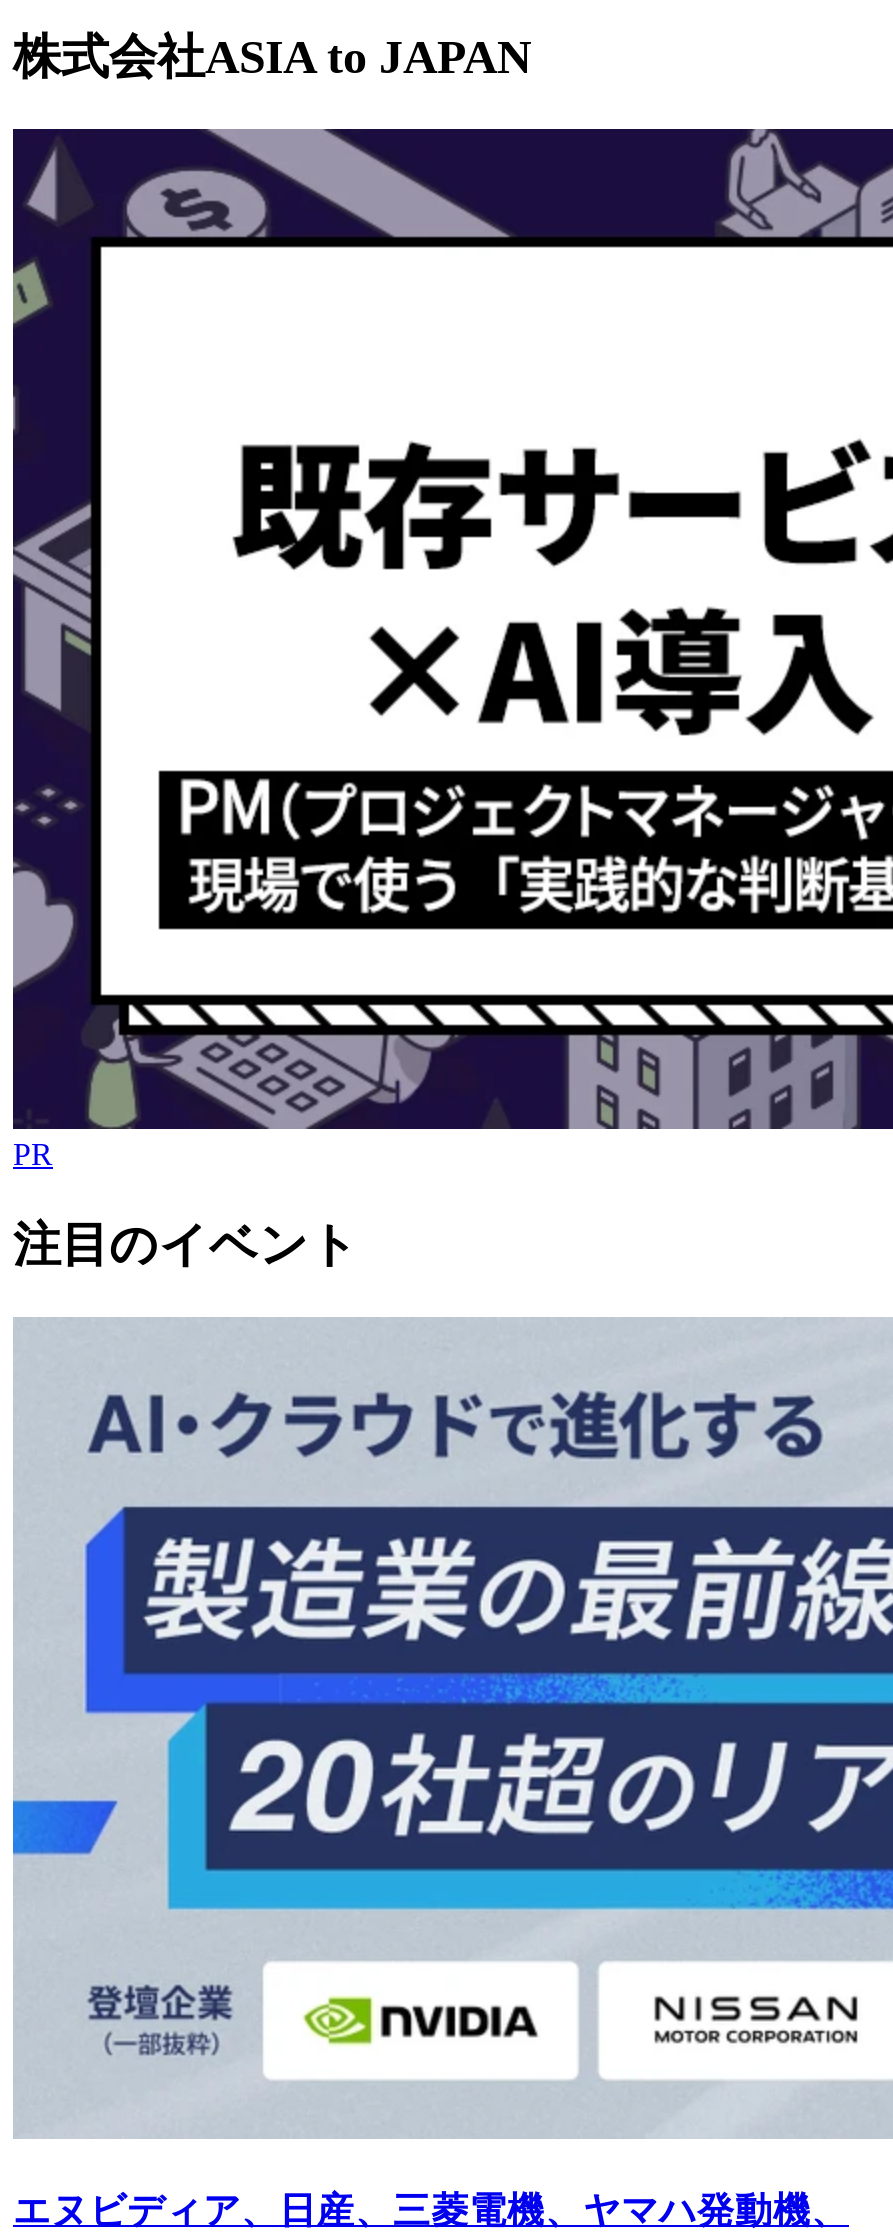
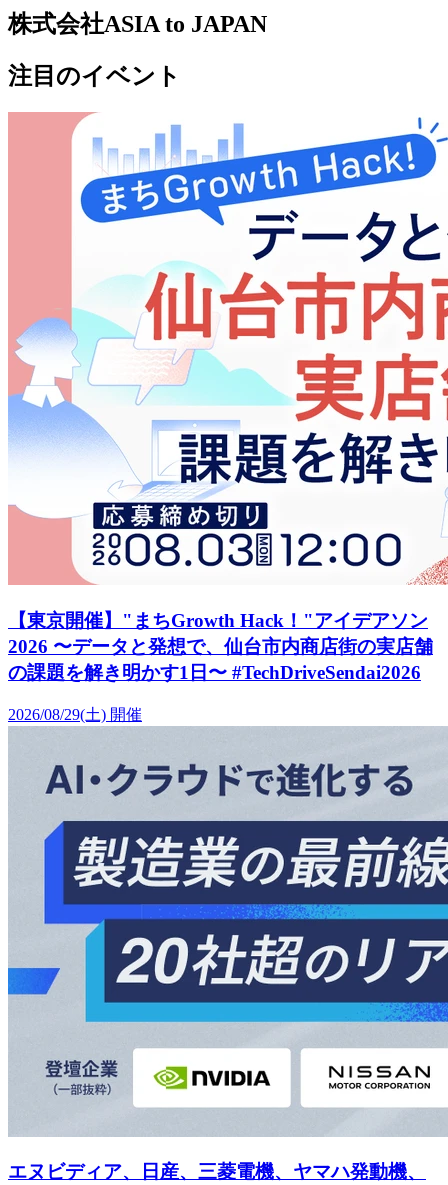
- [image]
+ [image]

- PR

moved up: 注目のイベント

+ 【東京開催】"まちGrowth Hack！"アイデアソン
+ 2026 〜データと発想で、仙台市内商店街の実店舗
+ の課題を解き明かす1日〜 #TechDriveSendai2026
+ 2026/08/29(土)開催
